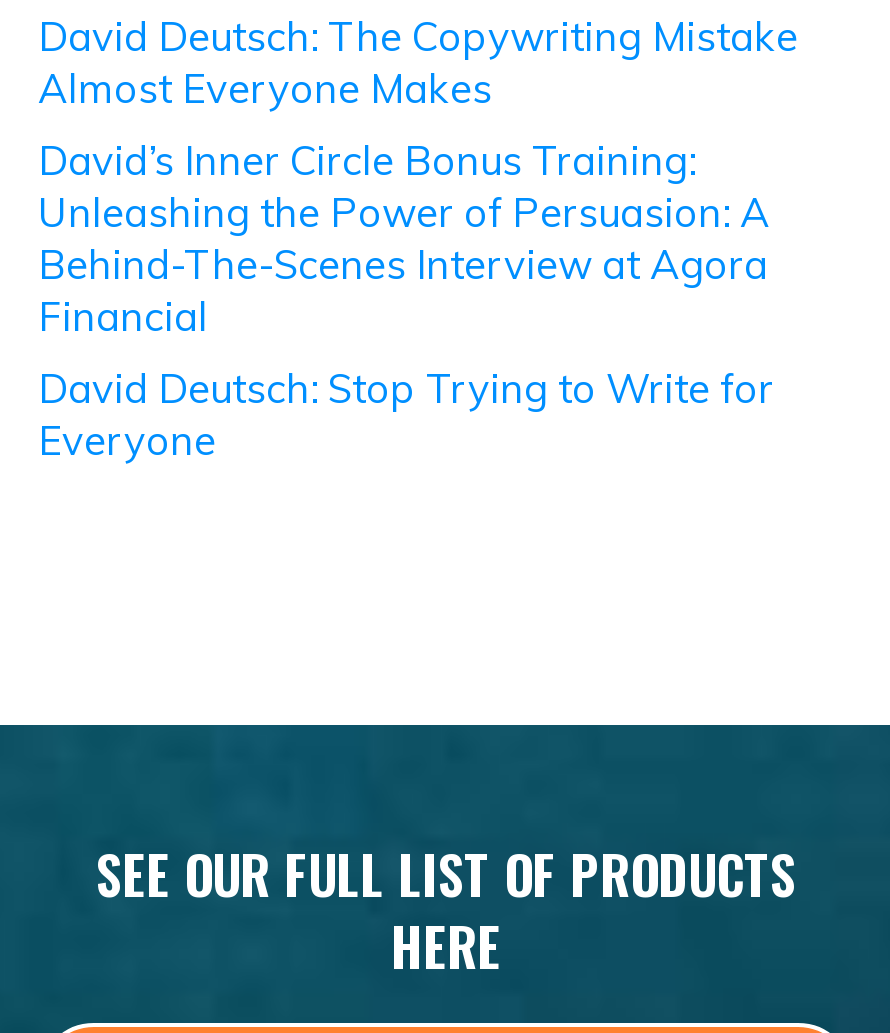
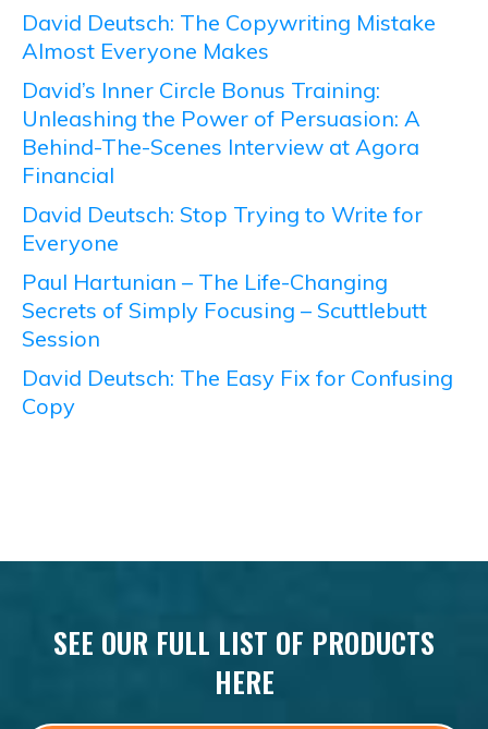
+ Paul Hartunian – The Life-Changing
+ Secrets of Simply Focusing – Scuttlebutt
+ Session
+ David Deutsch: The Easy Fix for Confusing
+ Copy
